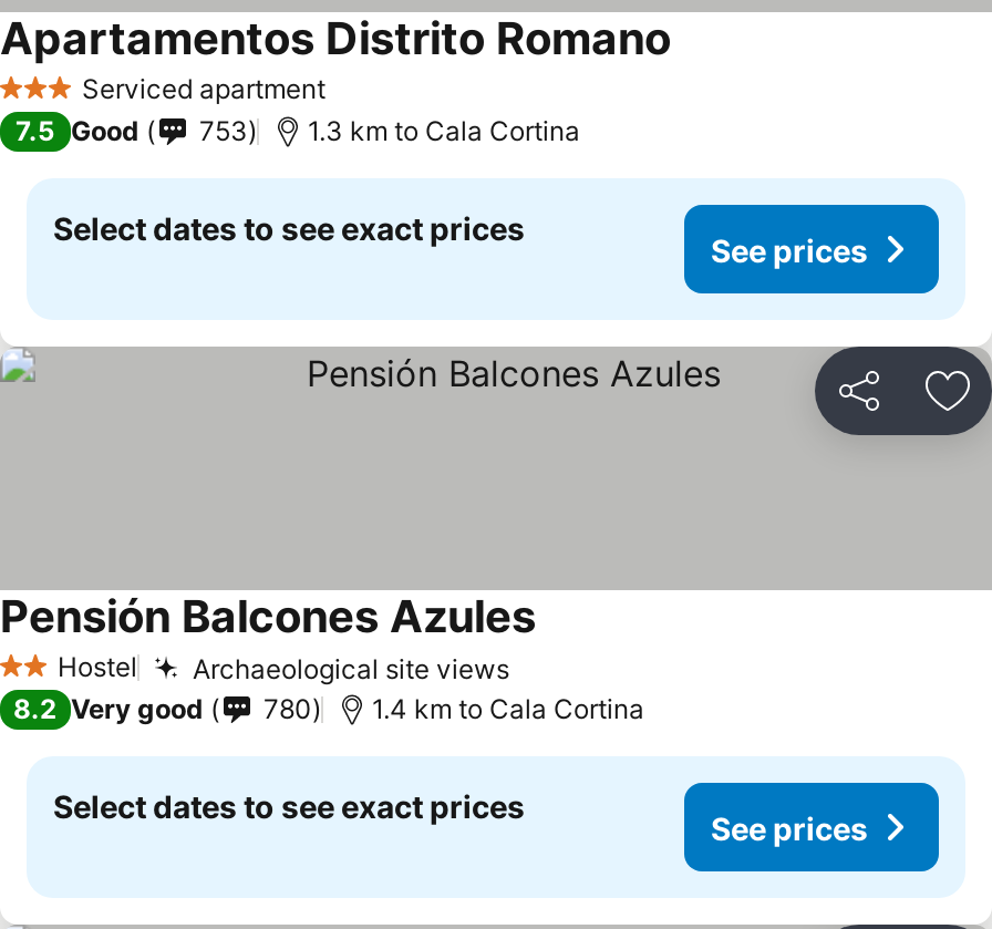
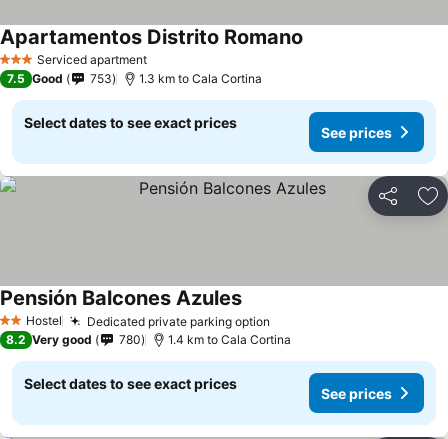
- Archaeological site views
+ Dedicated private parking option
